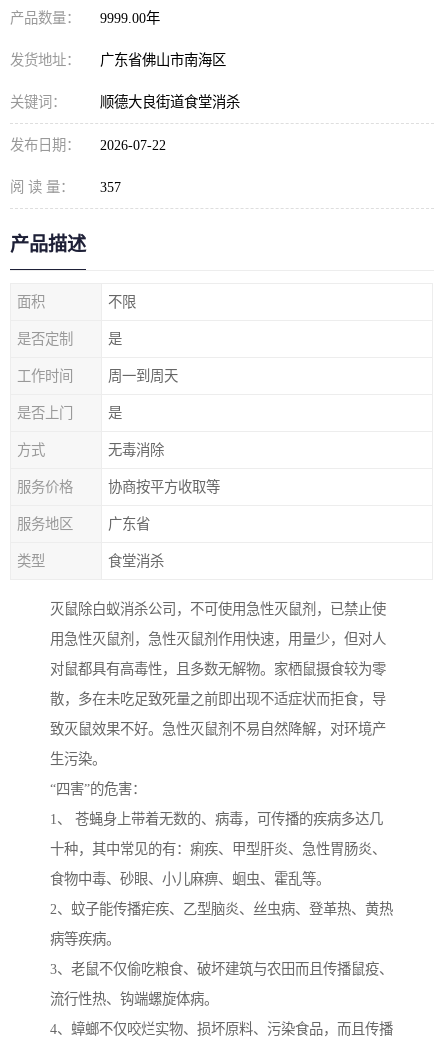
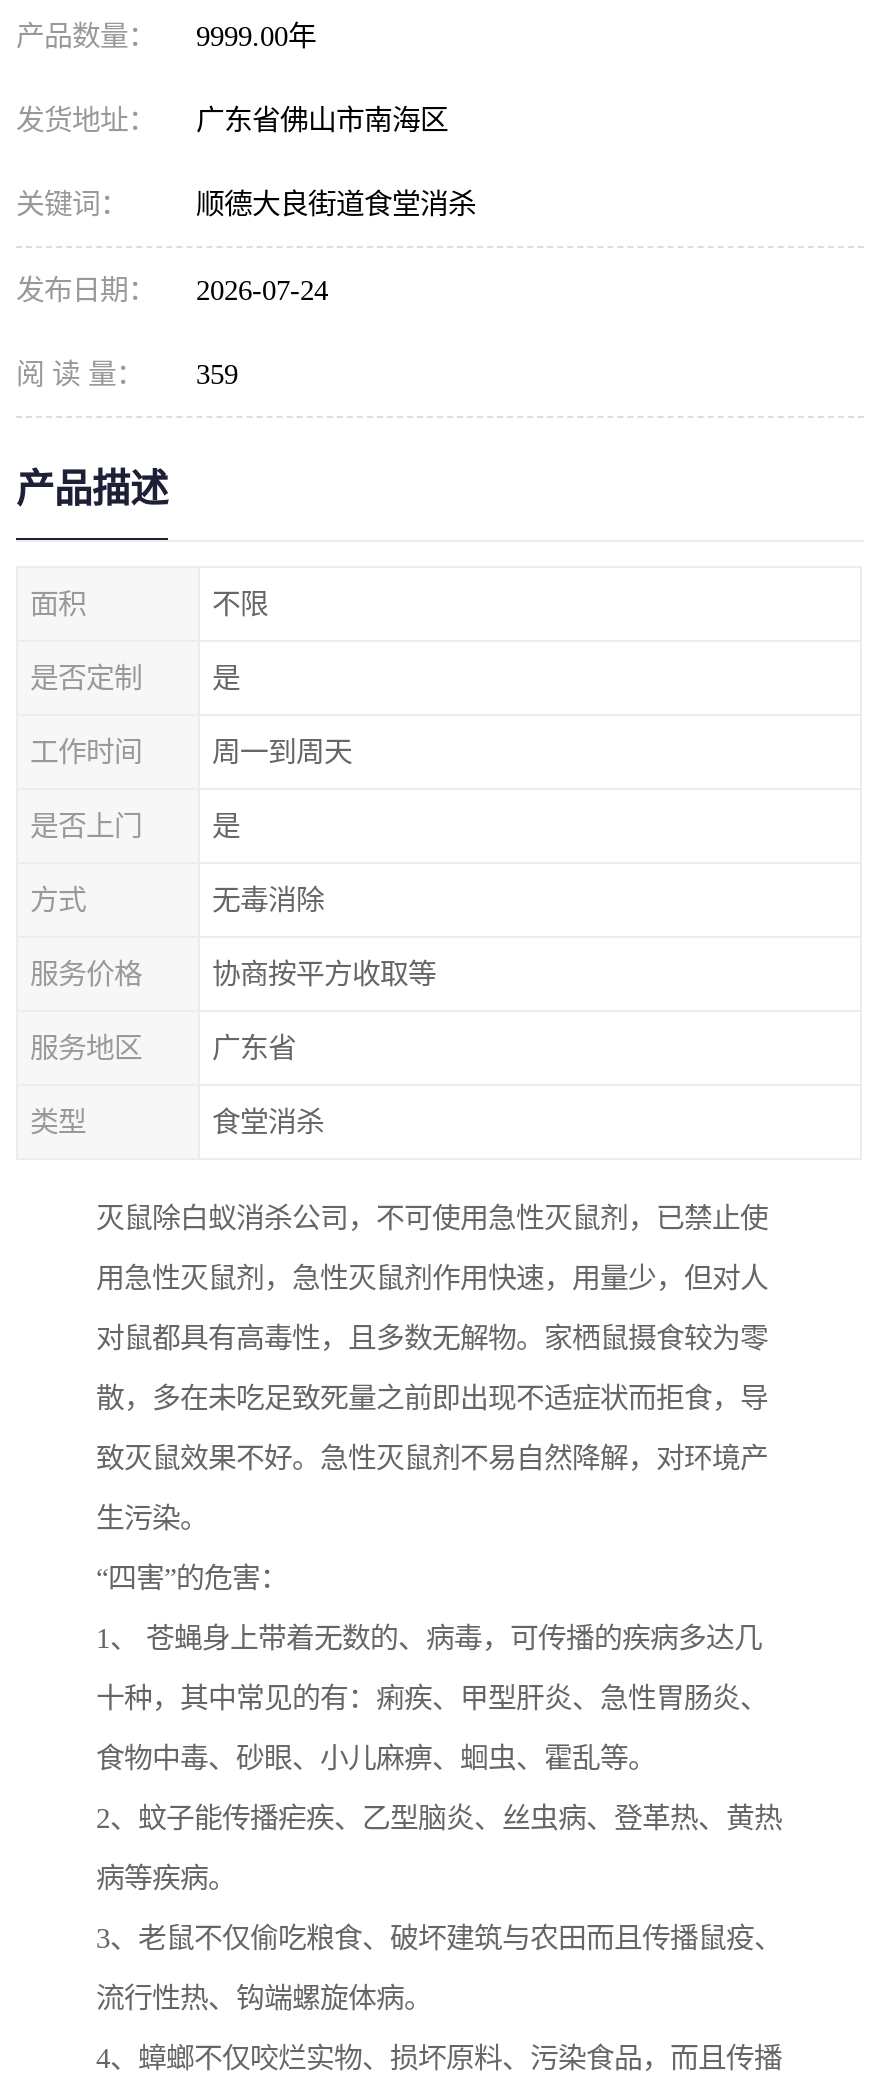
- 发布日期： 2026-07-22
+ 发布日期： 2026-07-24

- 阅 读 量： 357
+ 阅 读 量： 359
